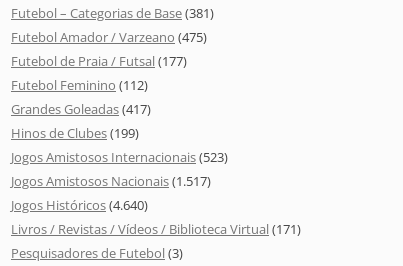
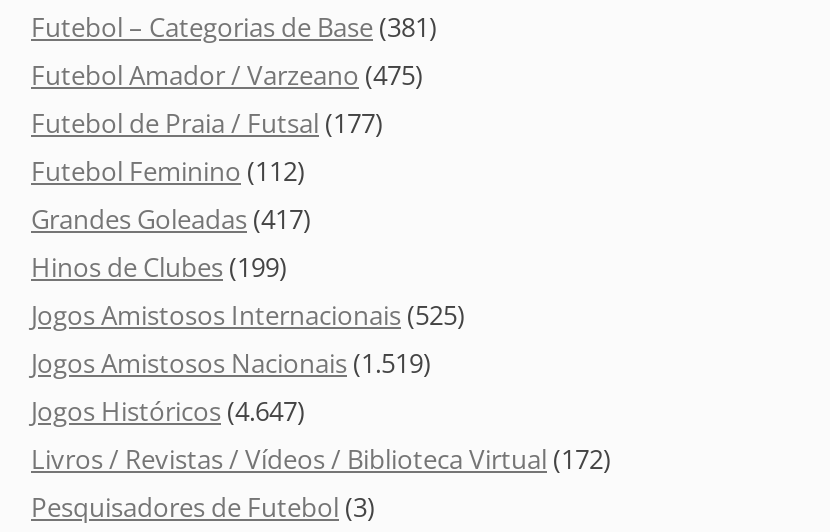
- Jogos Amistosos Internacionais (523)
+ Jogos Amistosos Internacionais (525)

- Jogos Amistosos Nacionais (1.517)
+ Jogos Amistosos Nacionais (1.519)

- Jogos Históricos (4.640)
+ Jogos Históricos (4.647)

- Livros / Revistas / Vídeos / Biblioteca Virtual (171)
+ Livros / Revistas / Vídeos / Biblioteca Virtual (172)
